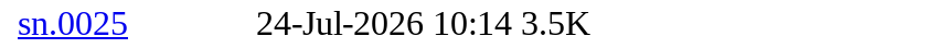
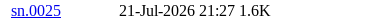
- 24-Jul-2026 10:14 3.5K
+ 21-Jul-2026 21:27 1.6K
